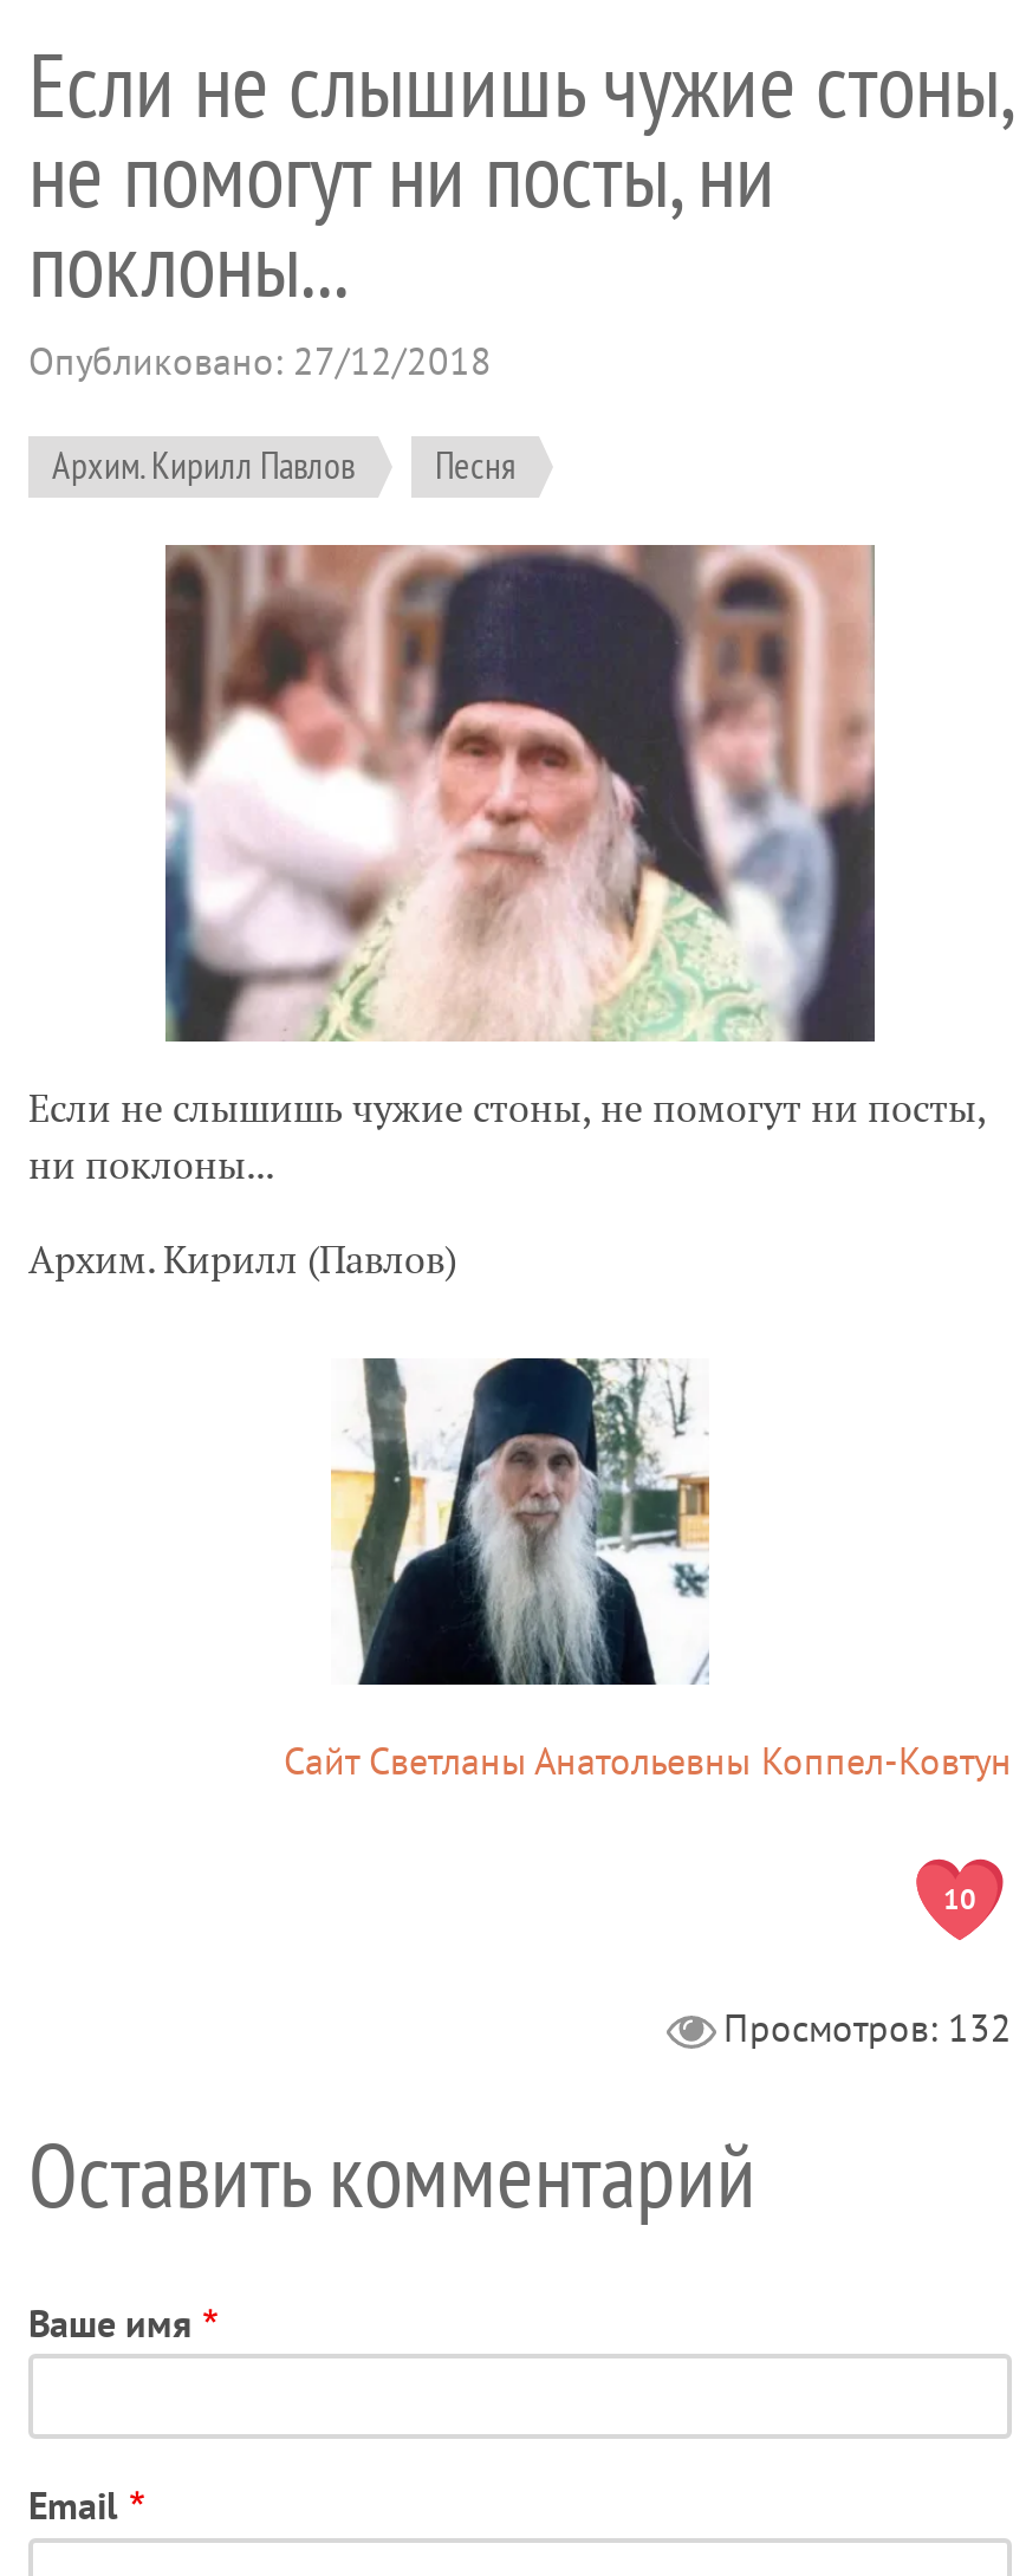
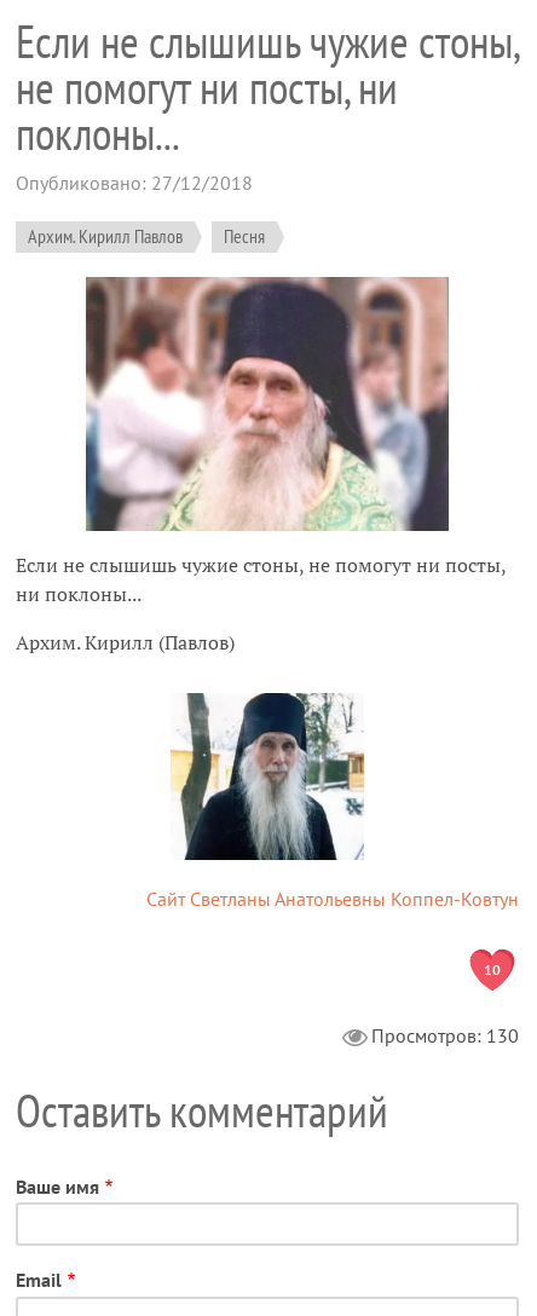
- Просмотров: 132
+ Просмотров: 130
